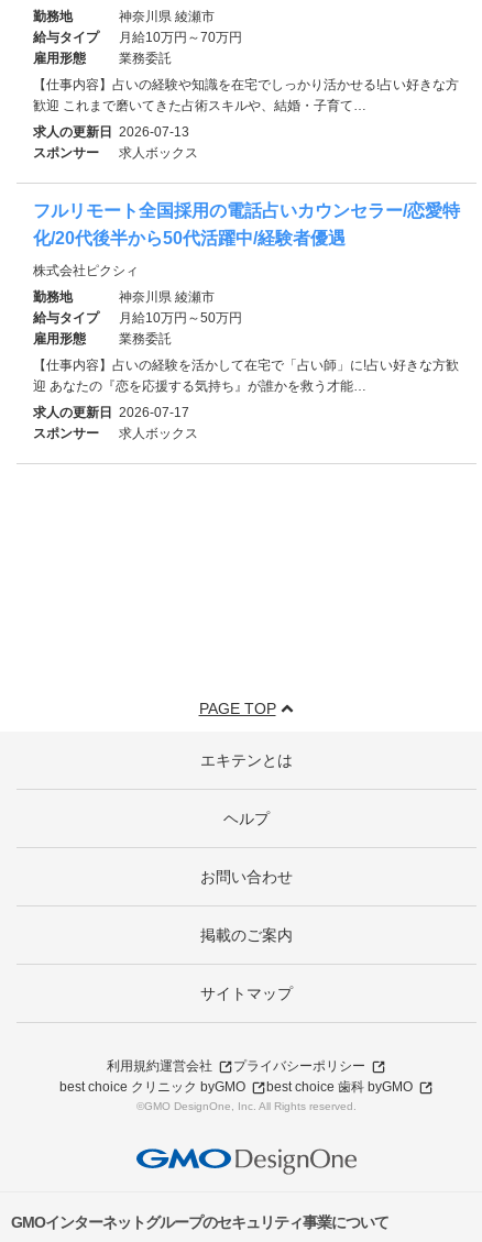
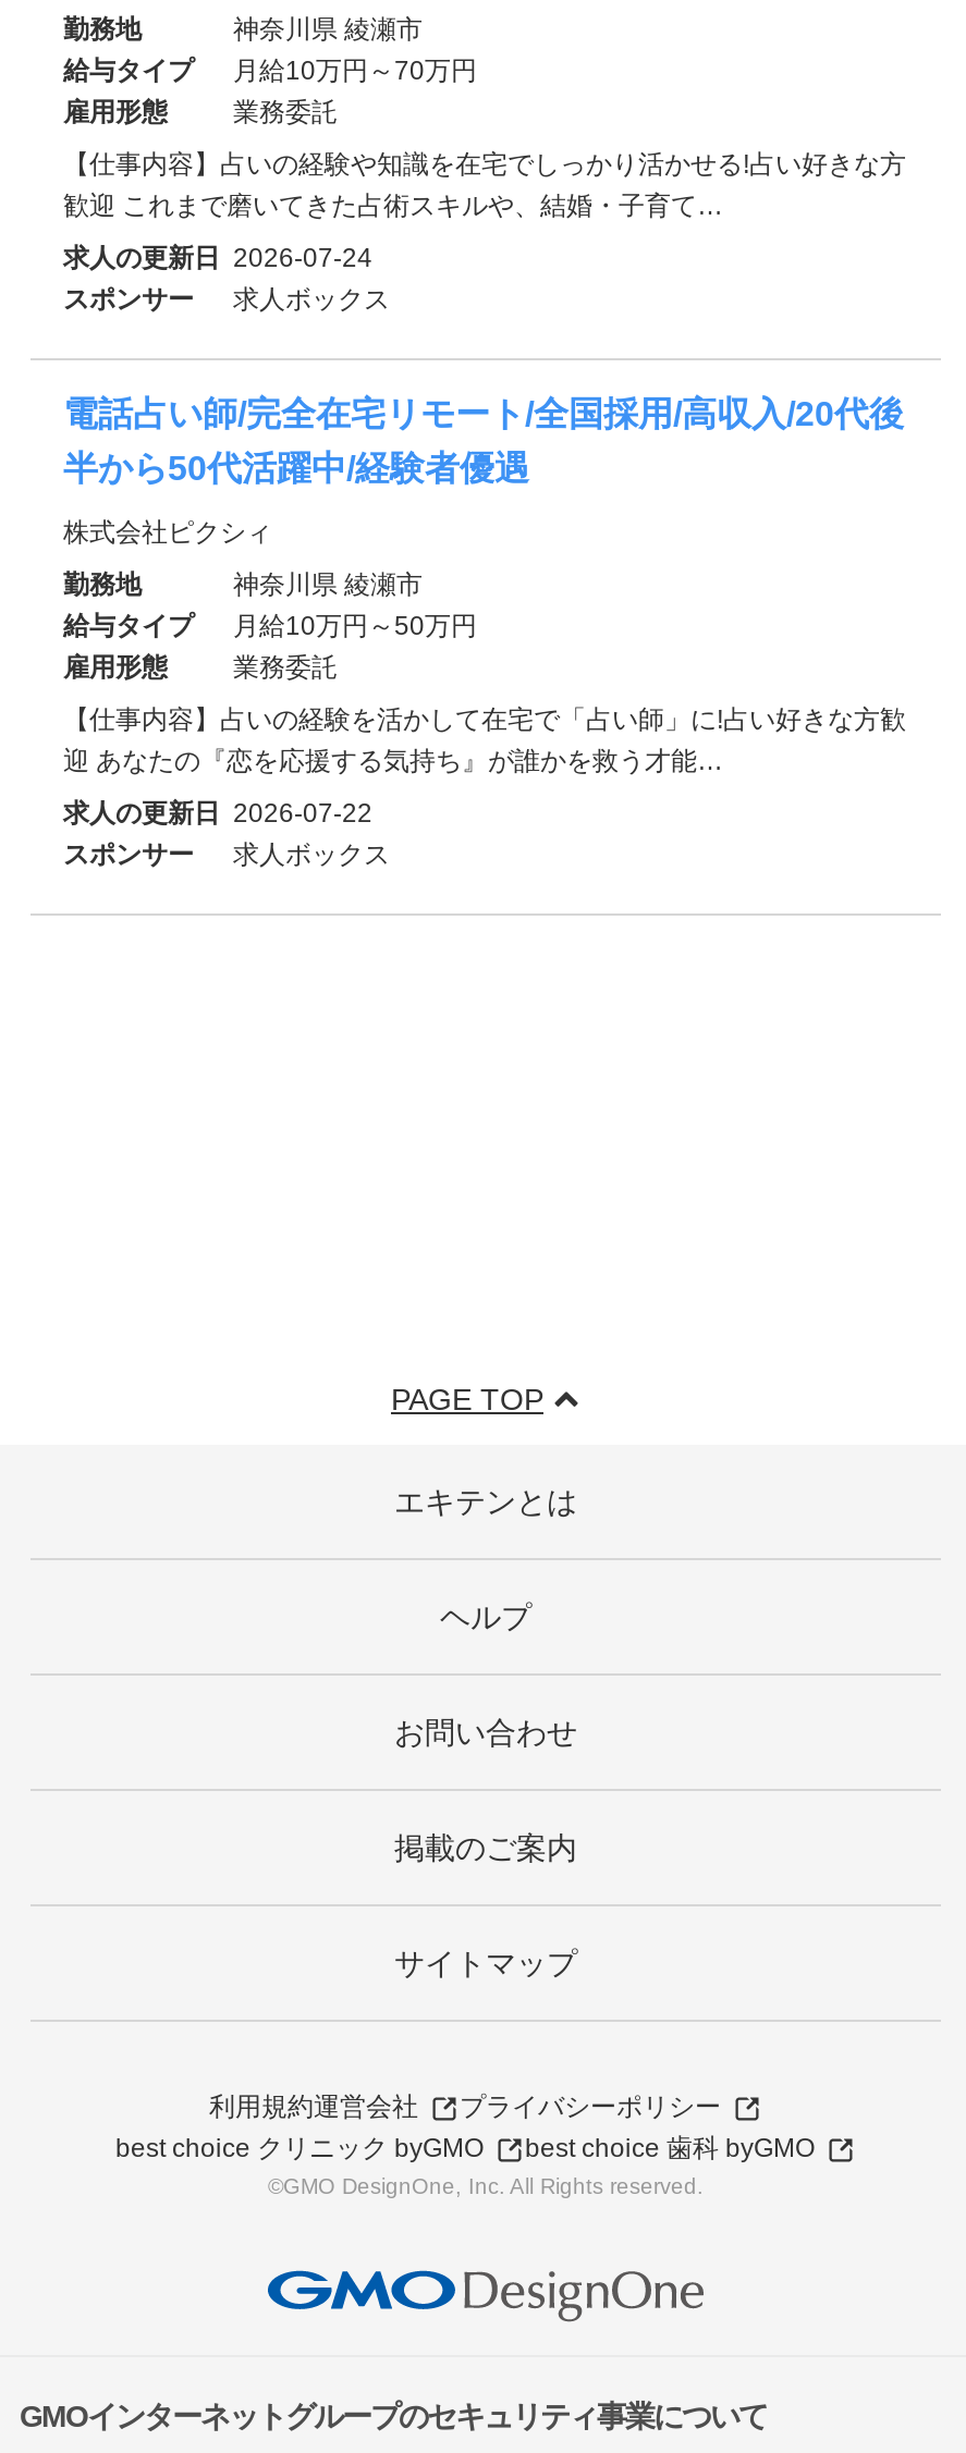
- 求人の更新日 2026-07-13
+ 求人の更新日 2026-07-24

- フルリモート全国採用の電話占いカウンセラー/恋愛特
+ 電話占い師/完全在宅リモート/全国採用/高収入/20代後

- 化/20代後半から50代活躍中/経験者優遇
+ 半から50代活躍中/経験者優遇

- 求人の更新日 2026-07-17
+ 求人の更新日 2026-07-22
